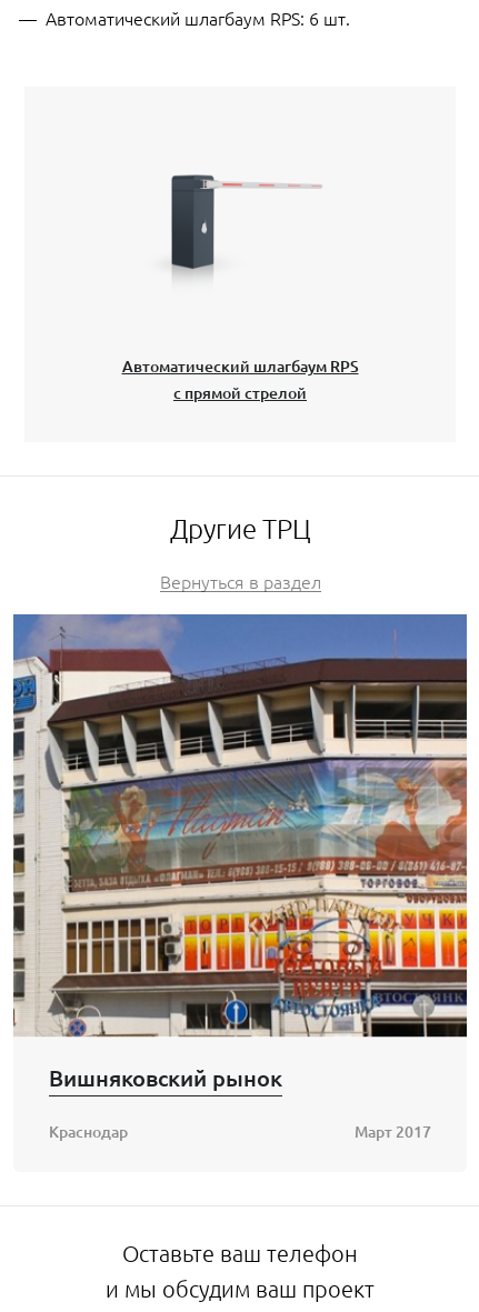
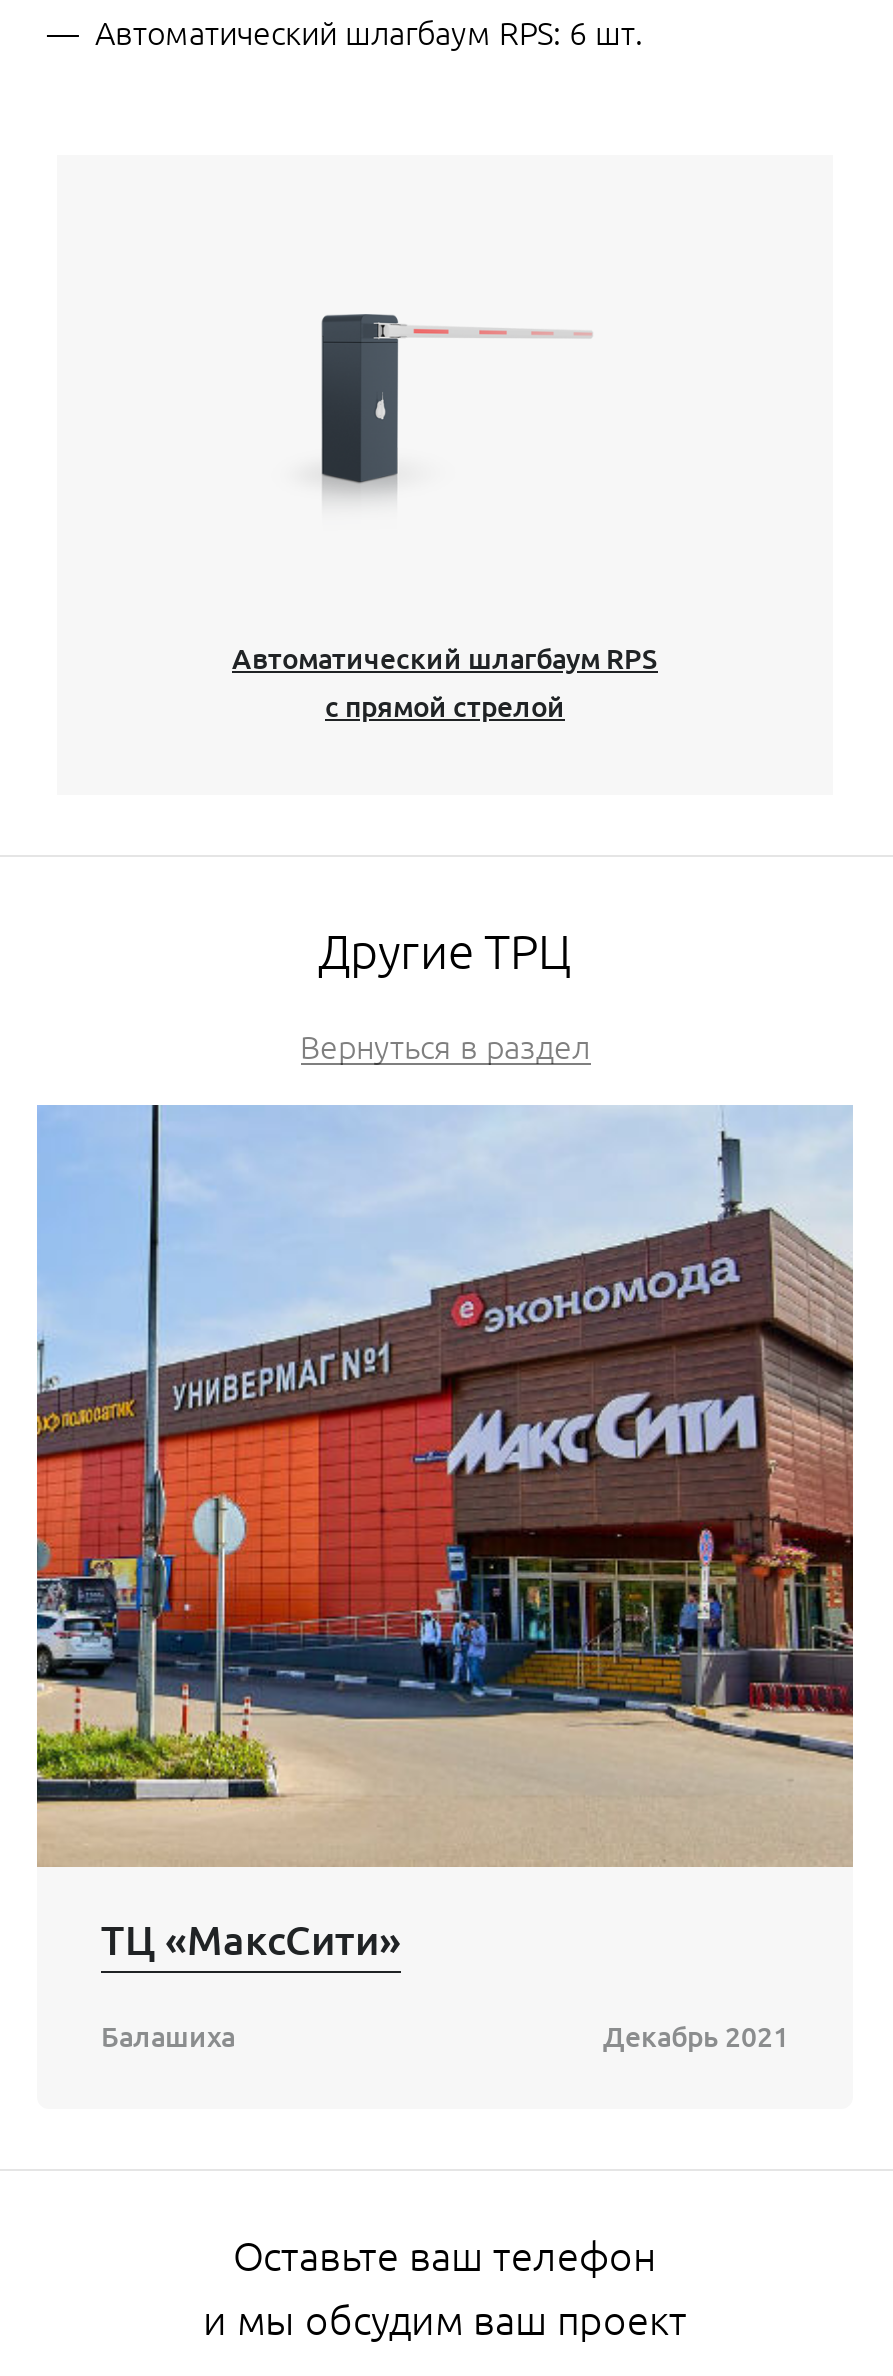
- [image]
- Вишняковский рынок
+ [image]
+ ТЦ «МаксСити»

- Краснодар
- Март 2017
+ Балашиха
+ Декабрь 2021
